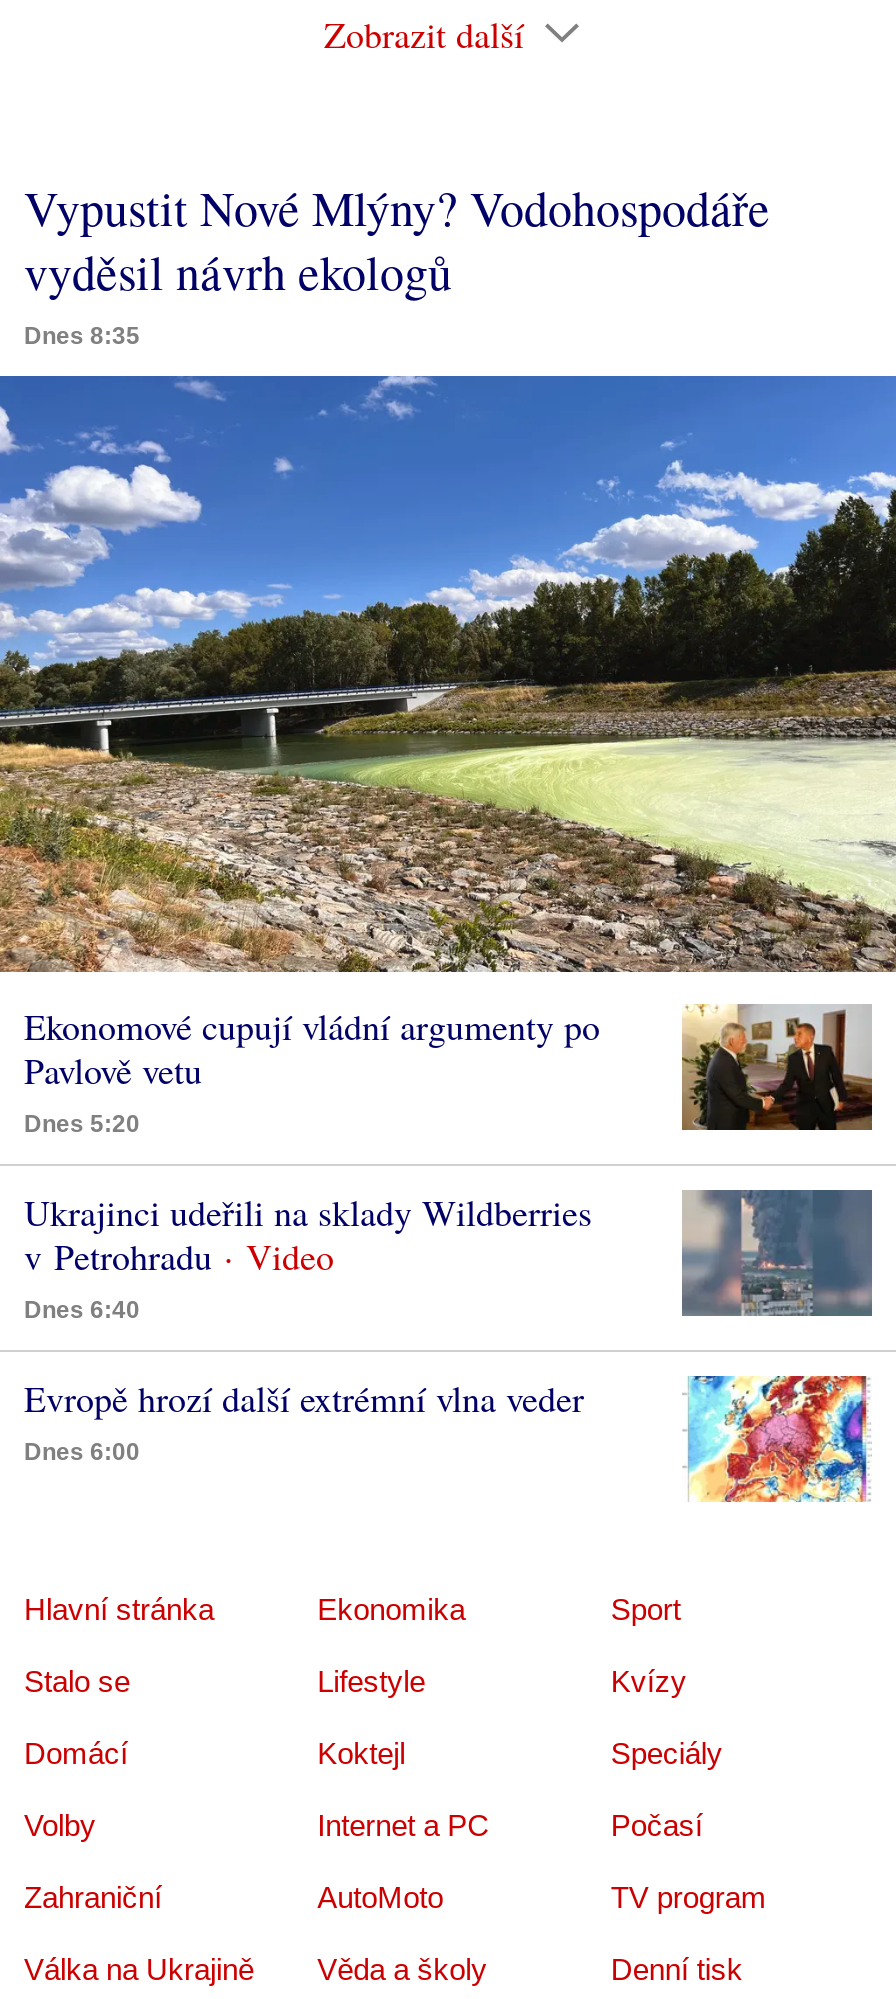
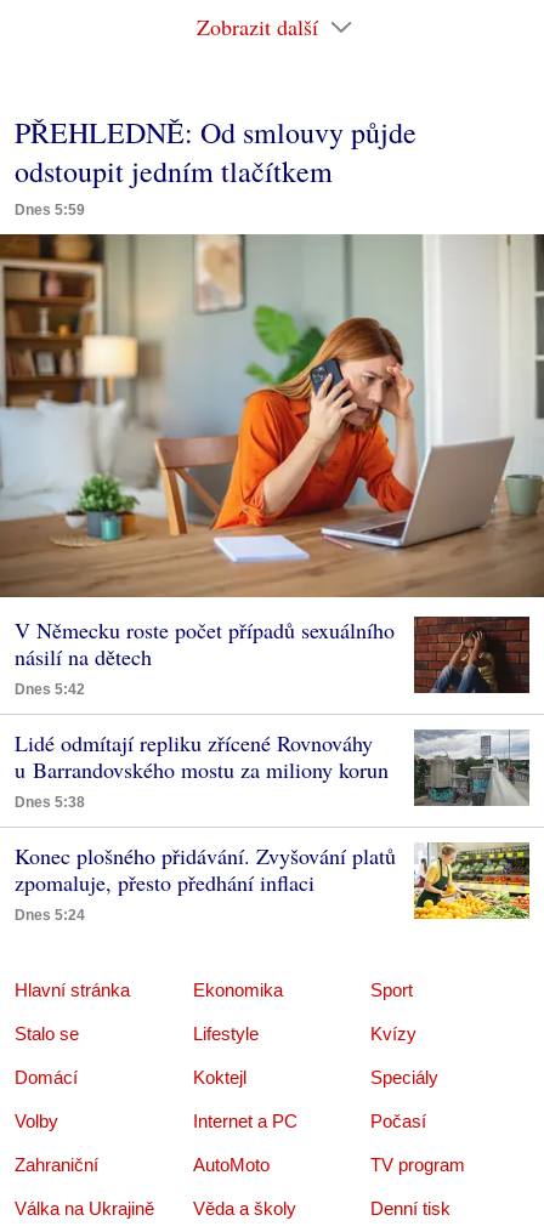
- Vypustit Nové Mlýny? Vodohospodáře
- vyděsil návrh ekologů
- Dnes 8:35
+ PŘEHLEDNĚ: Od smlouvy půjde
+ odstoupit jedním tlačítkem
+ Dnes 5:59

- [image]
- Ekonomové cupují vládní argumenty po
- Pavlově vetu
- Dnes 5:20
+ [image]
+ V Německu roste počet případů sexuálního
+ násilí na dětech
+ Dnes 5:42

- [image]
+ [image]

- Ukrajinci udeřili na sklady Wildberries
- v Petrohradu
- Dnes 6:40
+ Lidé odmítají repliku zřícené Rovnováhy
+ u Barrandovského mostu za miliony korun
+ Dnes 5:38

- [image]
+ [image]

- Evropě hrozí další extrémní vlna veder
- Dnes 6:00
+ Konec plošného přidávání. Zvyšování platů
+ zpomaluje, přesto předhání inflaci
+ Dnes 5:24

- [image]
+ [image]
